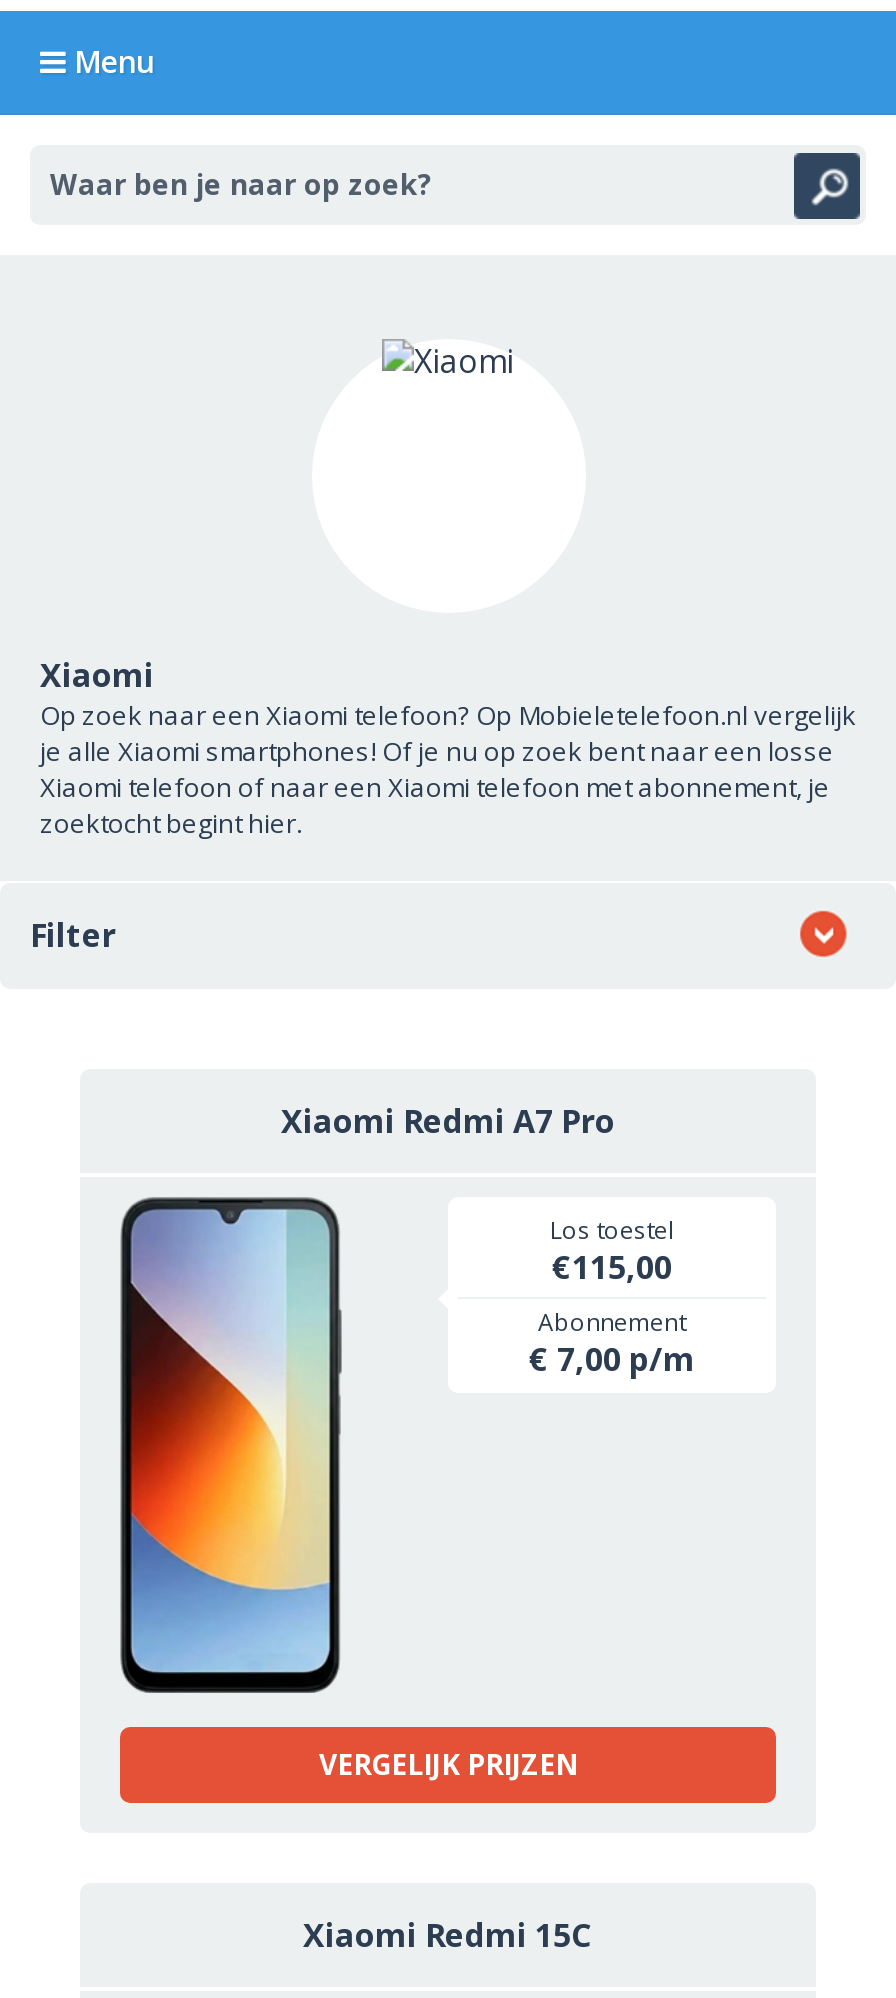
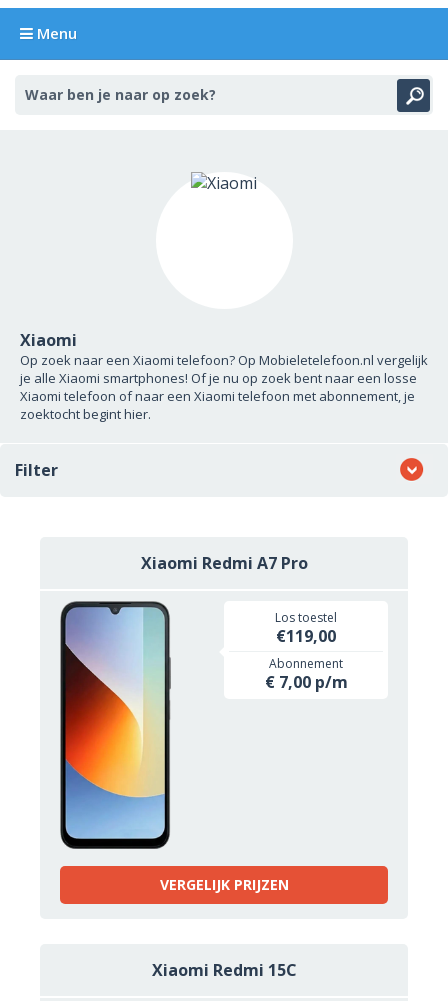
- €115,00
+ €119,00
